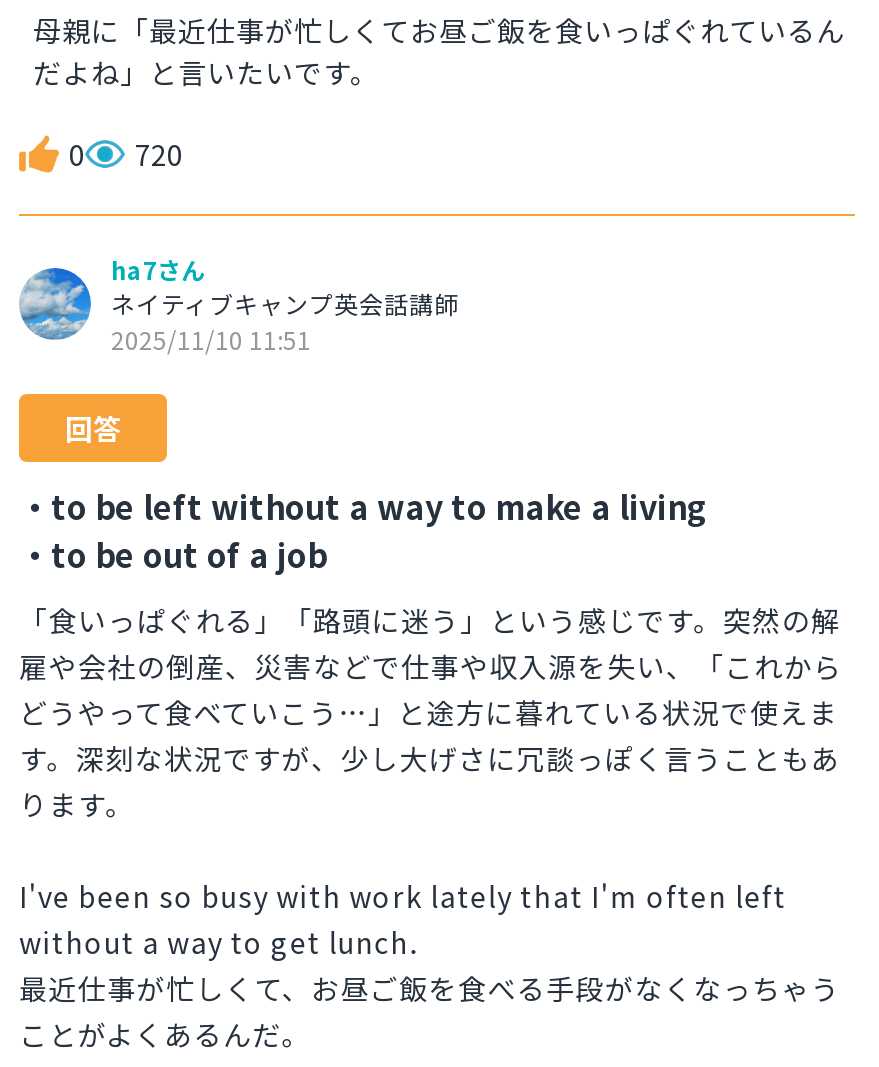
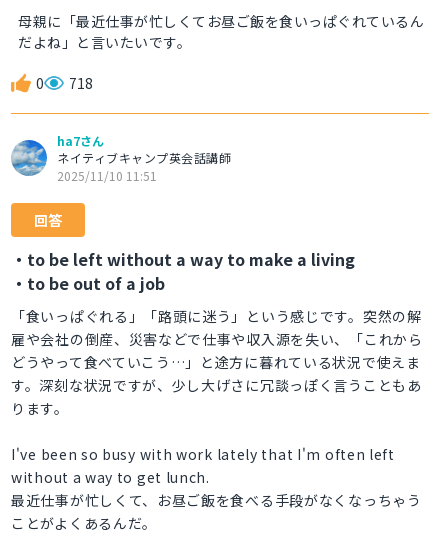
- 0 720
+ 0 718
